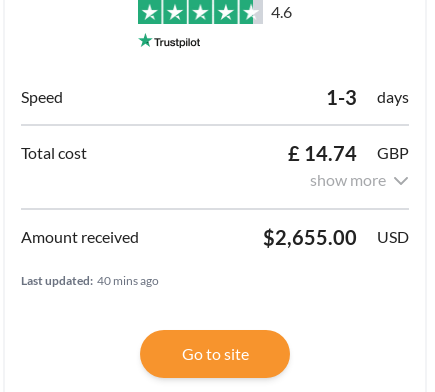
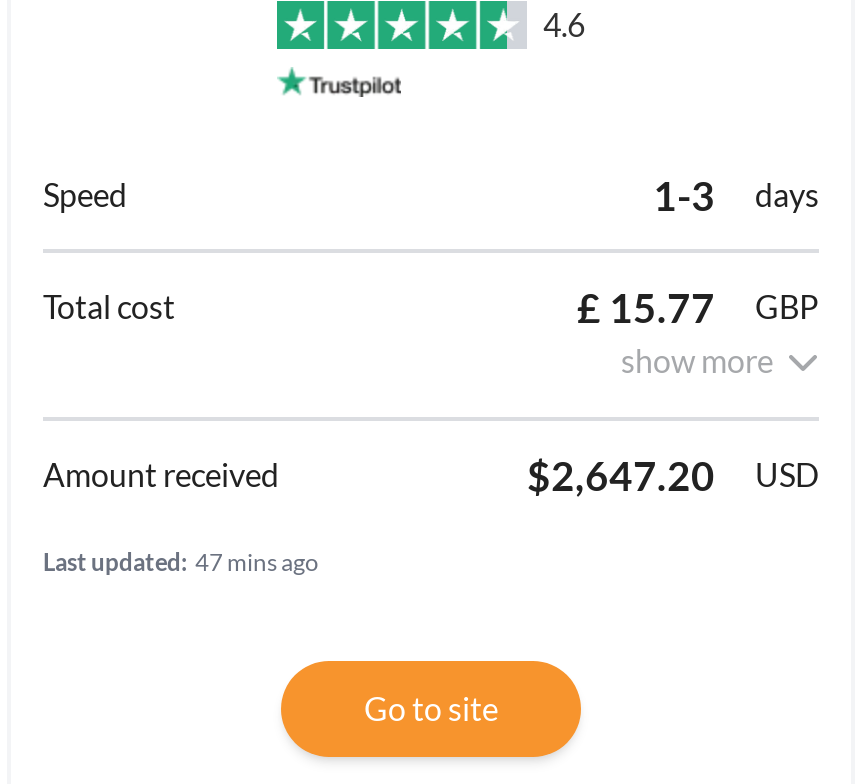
- £ 14.74 GBP
+ £ 15.77 GBP

- $2,655.00 USD
+ $2,647.20 USD

- Last updated: 40 mins ago
+ Last updated: 47 mins ago
